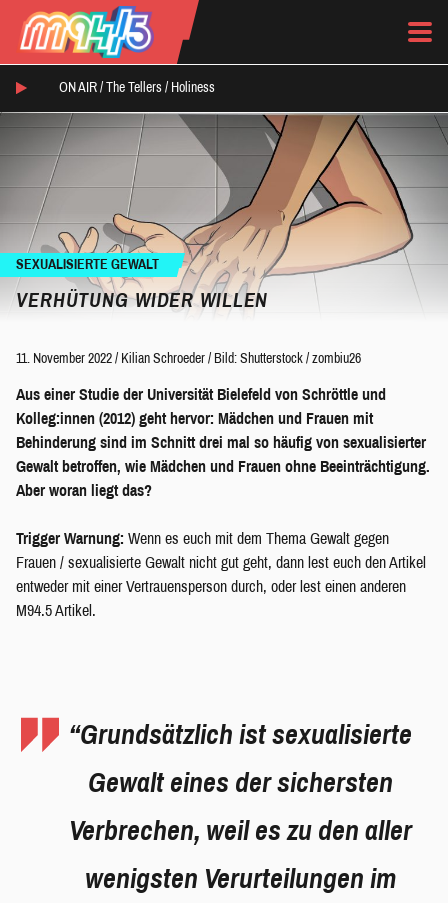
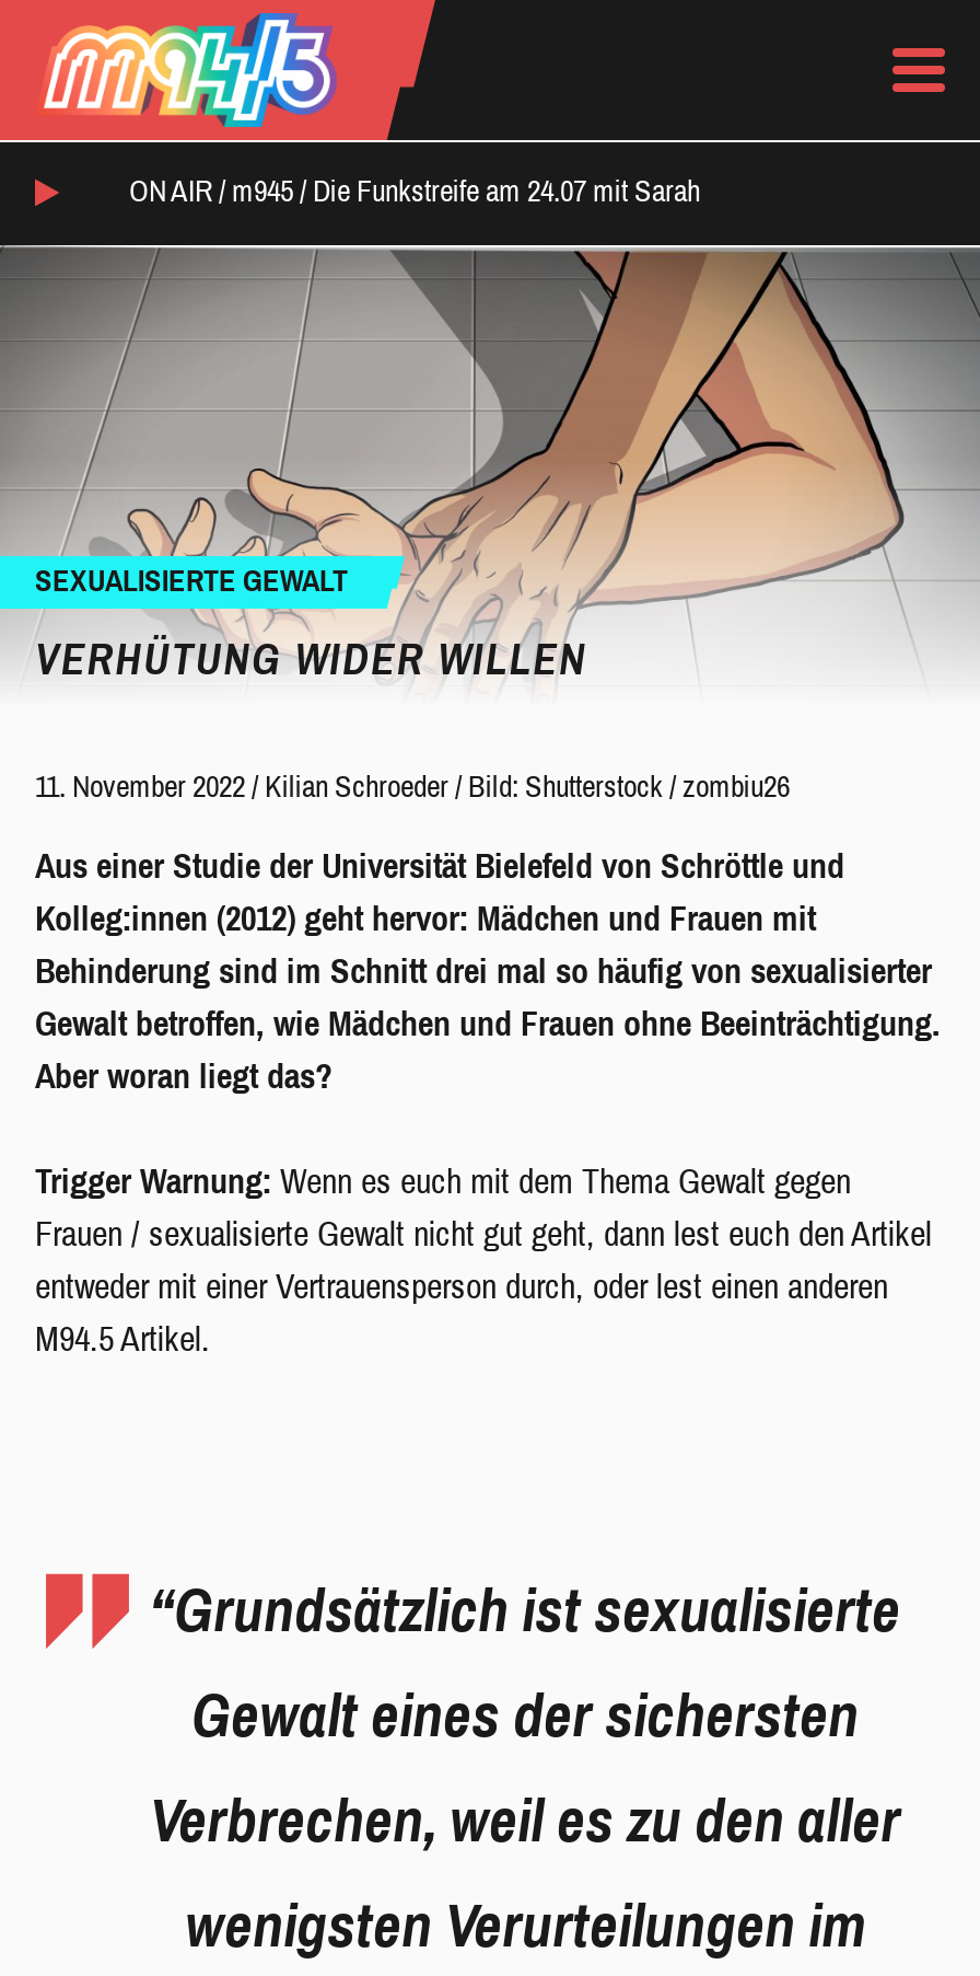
- ON AIR / The Tellers / Holiness
+ ON AIR / m945 / Die Funkstreife am 24.07 mit Sarah
